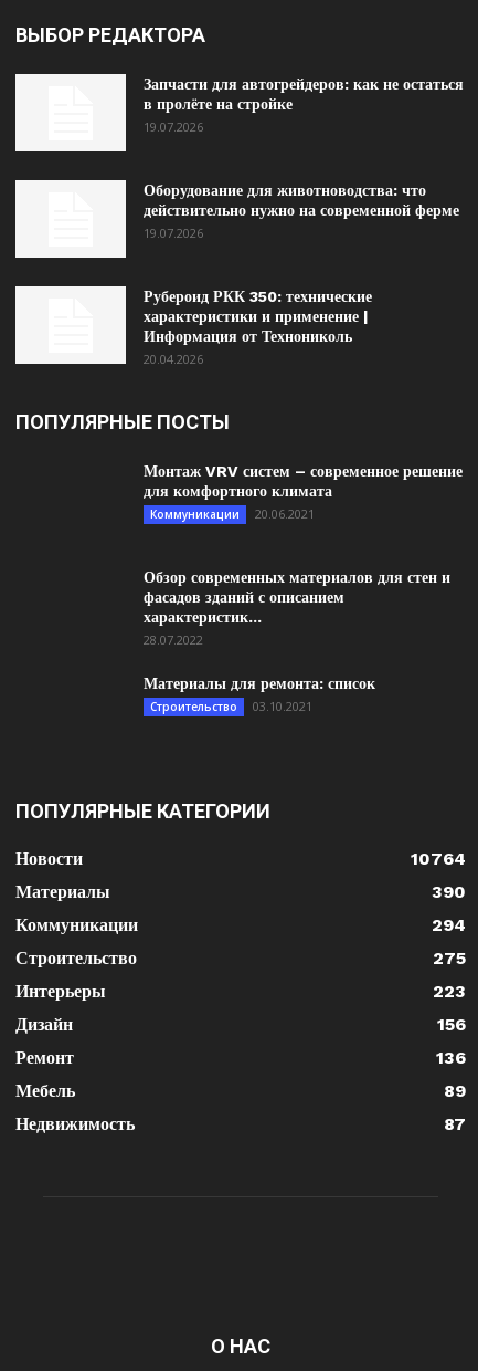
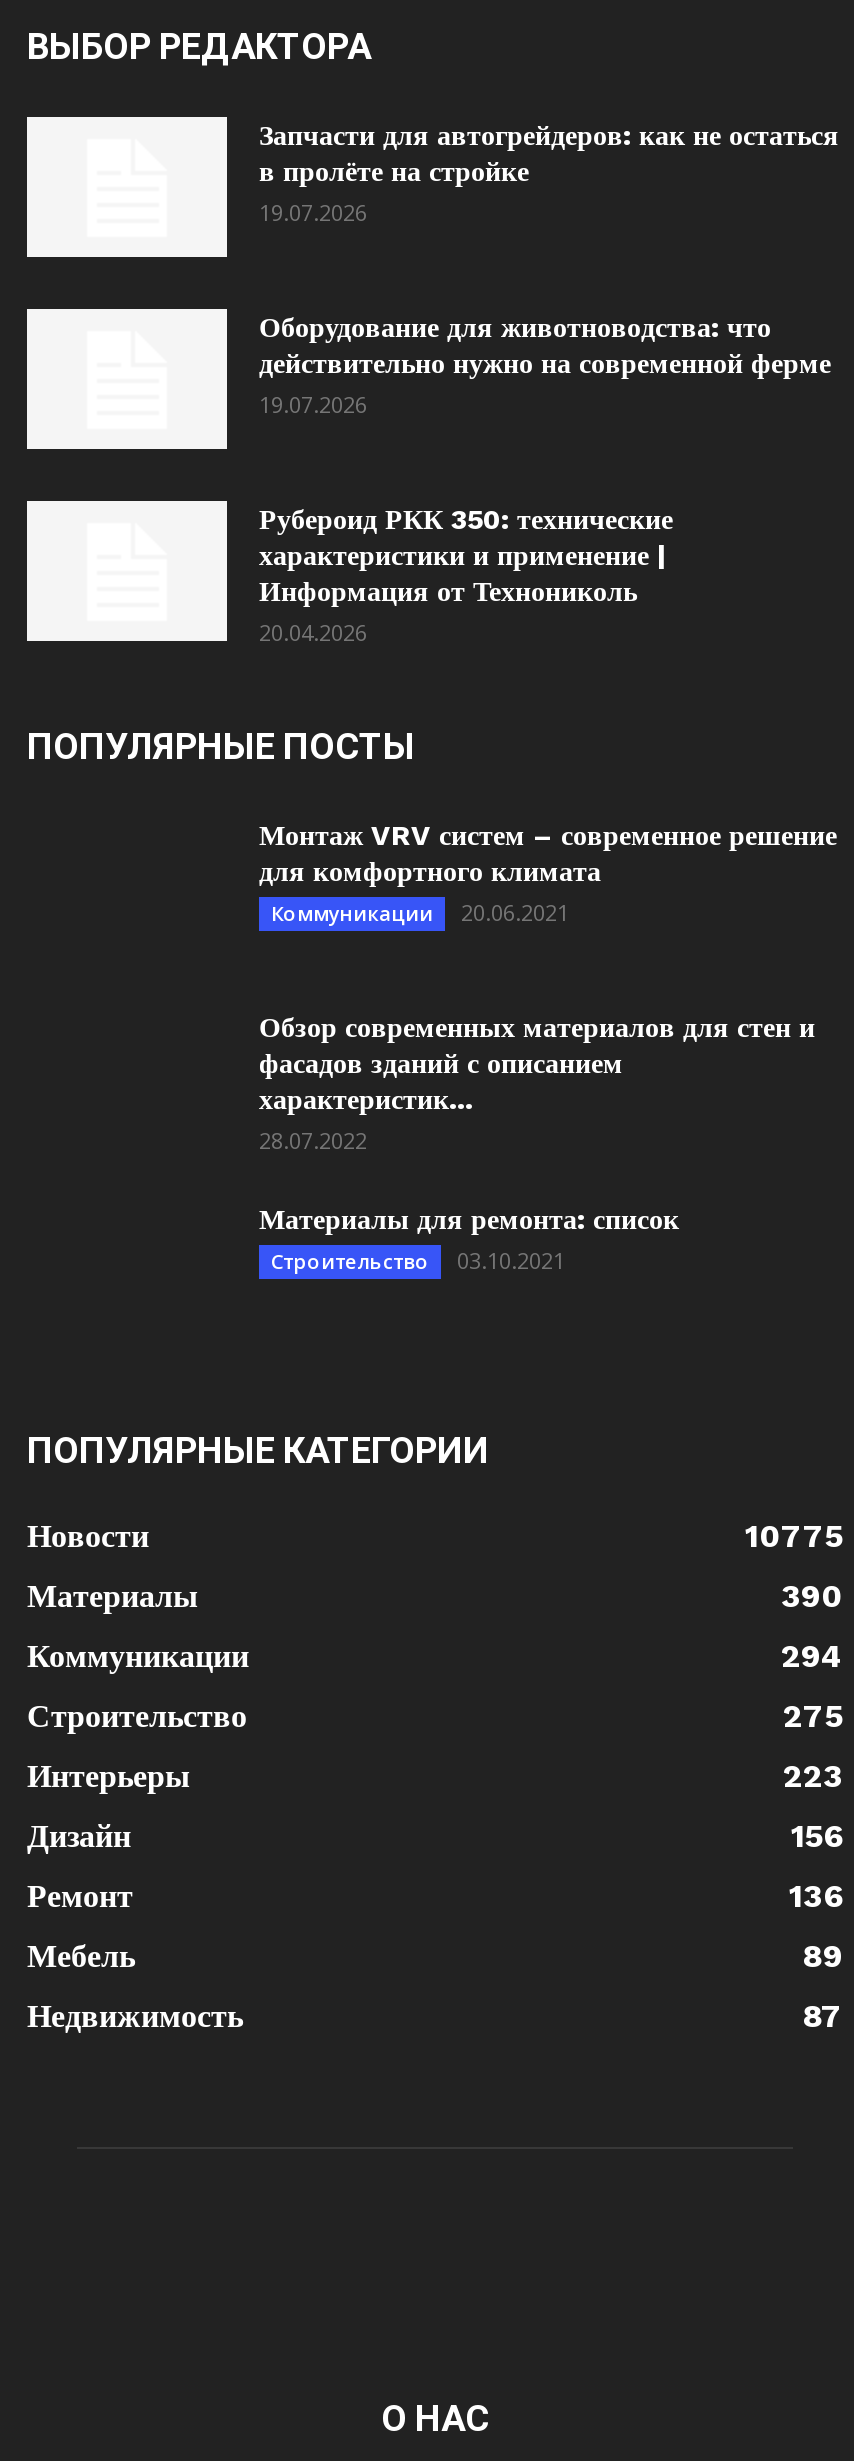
- 10764
+ 10775
